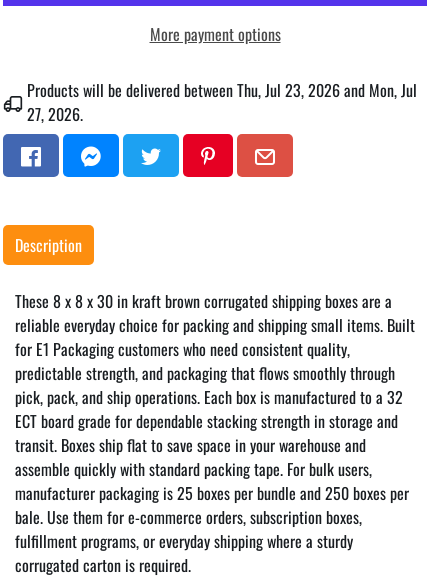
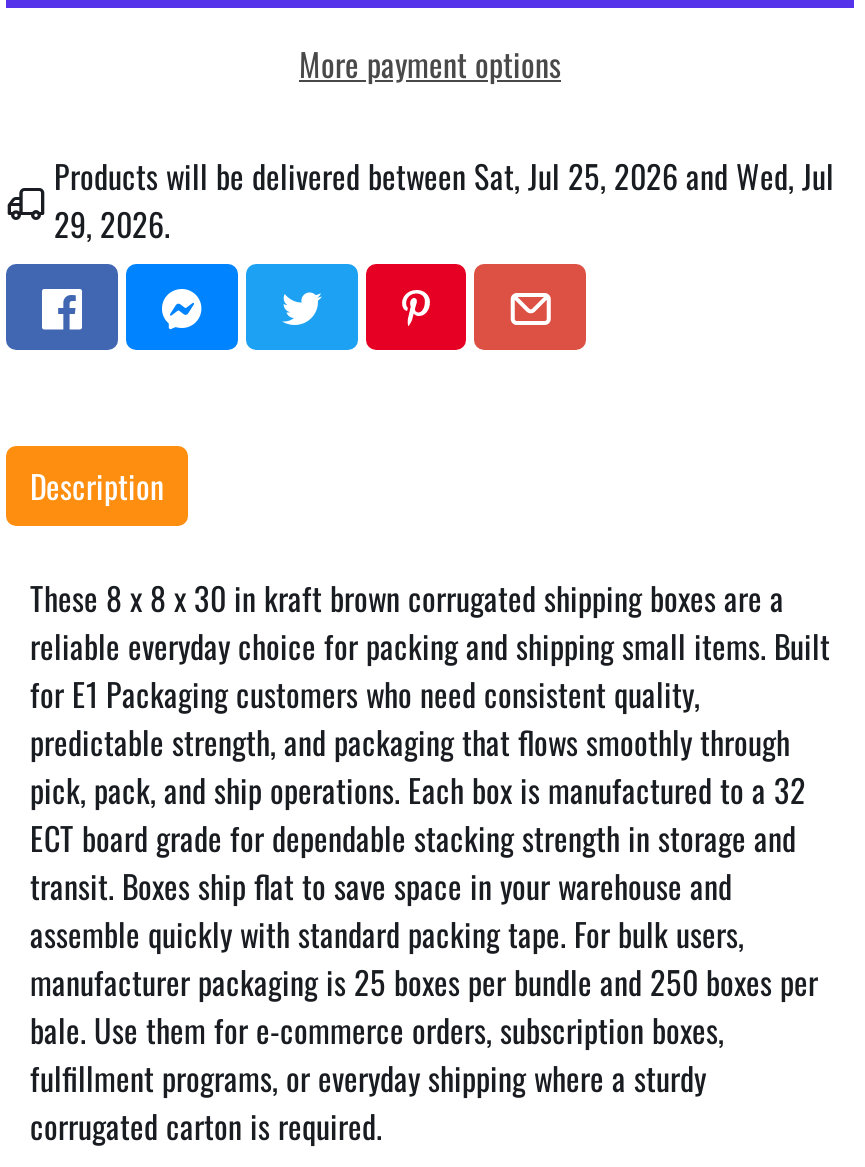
- Products will be delivered between Thu, Jul 23, 2026 and Mon, Jul
+ Products will be delivered between Sat, Jul 25, 2026 and Wed, Jul

- 27, 2026.
+ 29, 2026.
